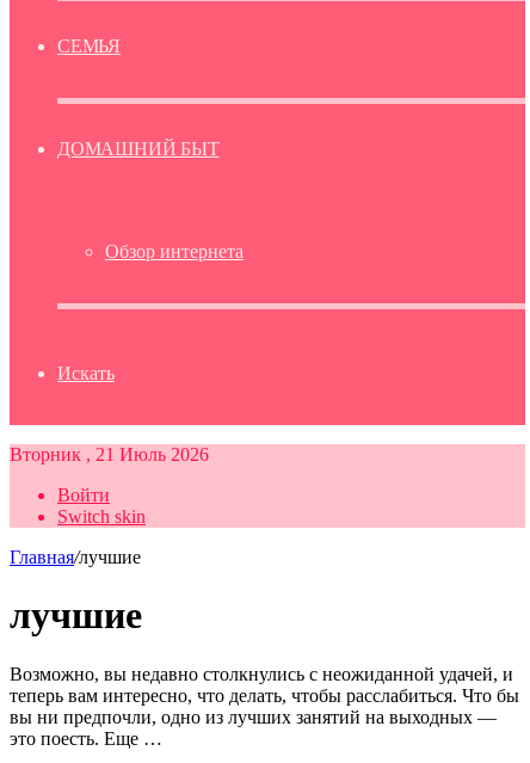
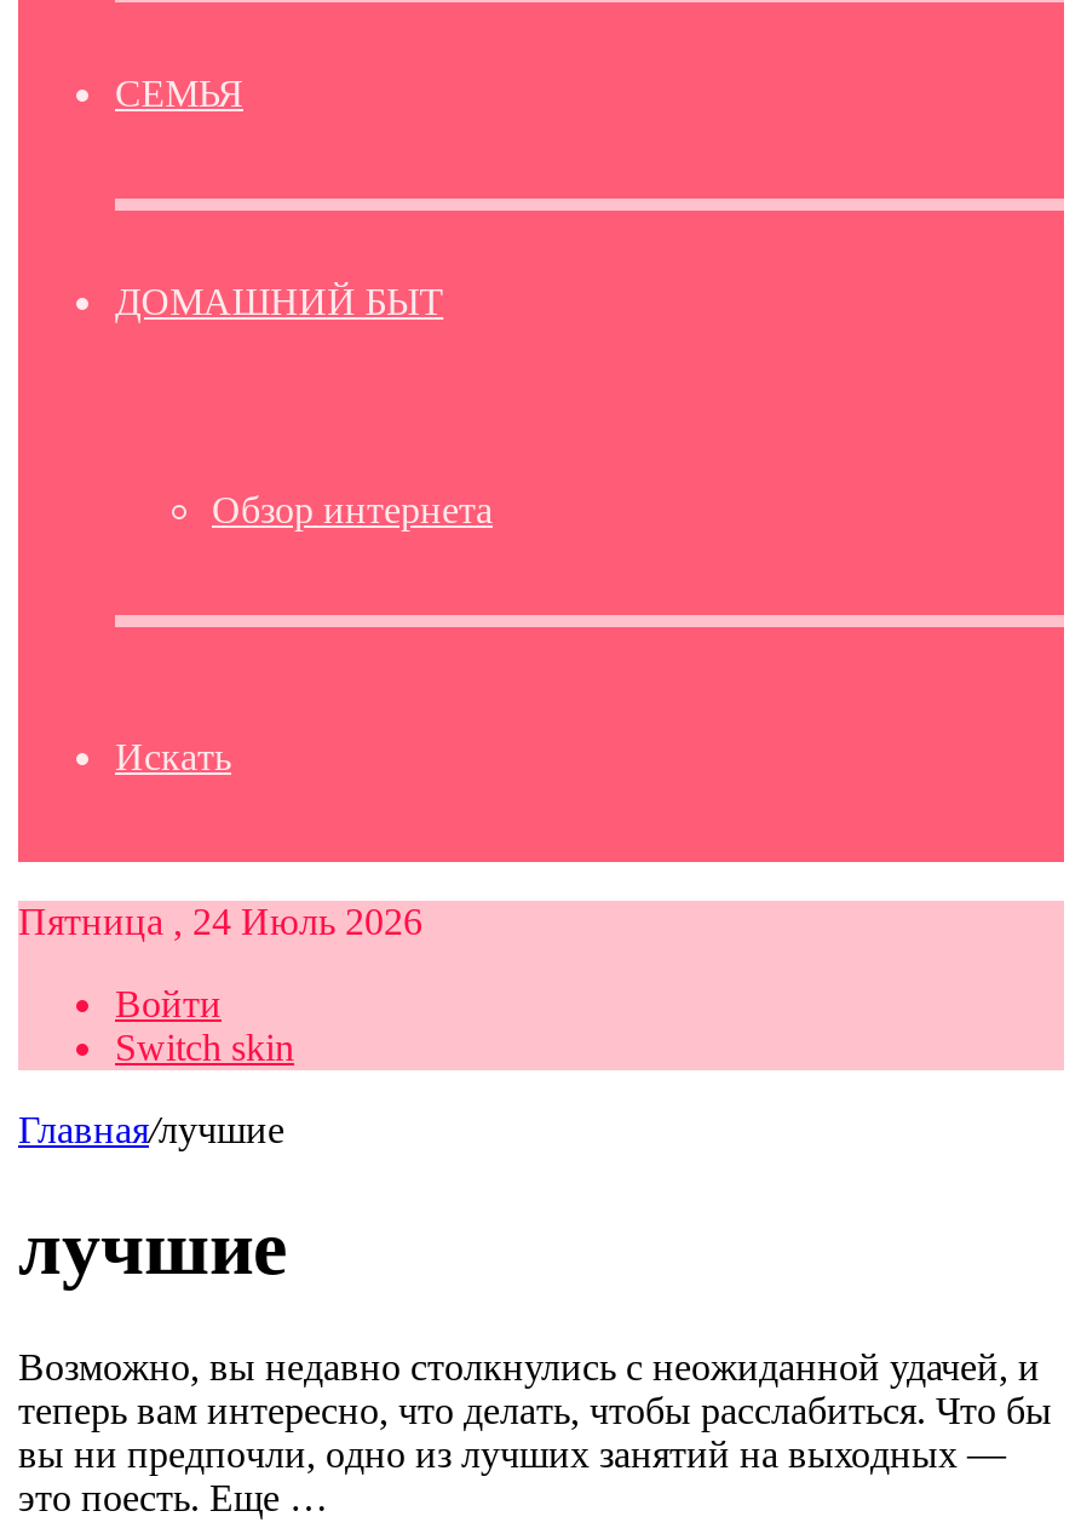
- Вторник , 21 Июль 2026
+ Пятница , 24 Июль 2026
